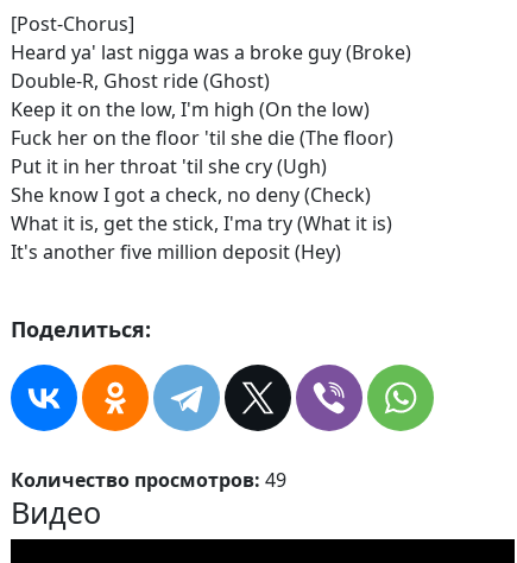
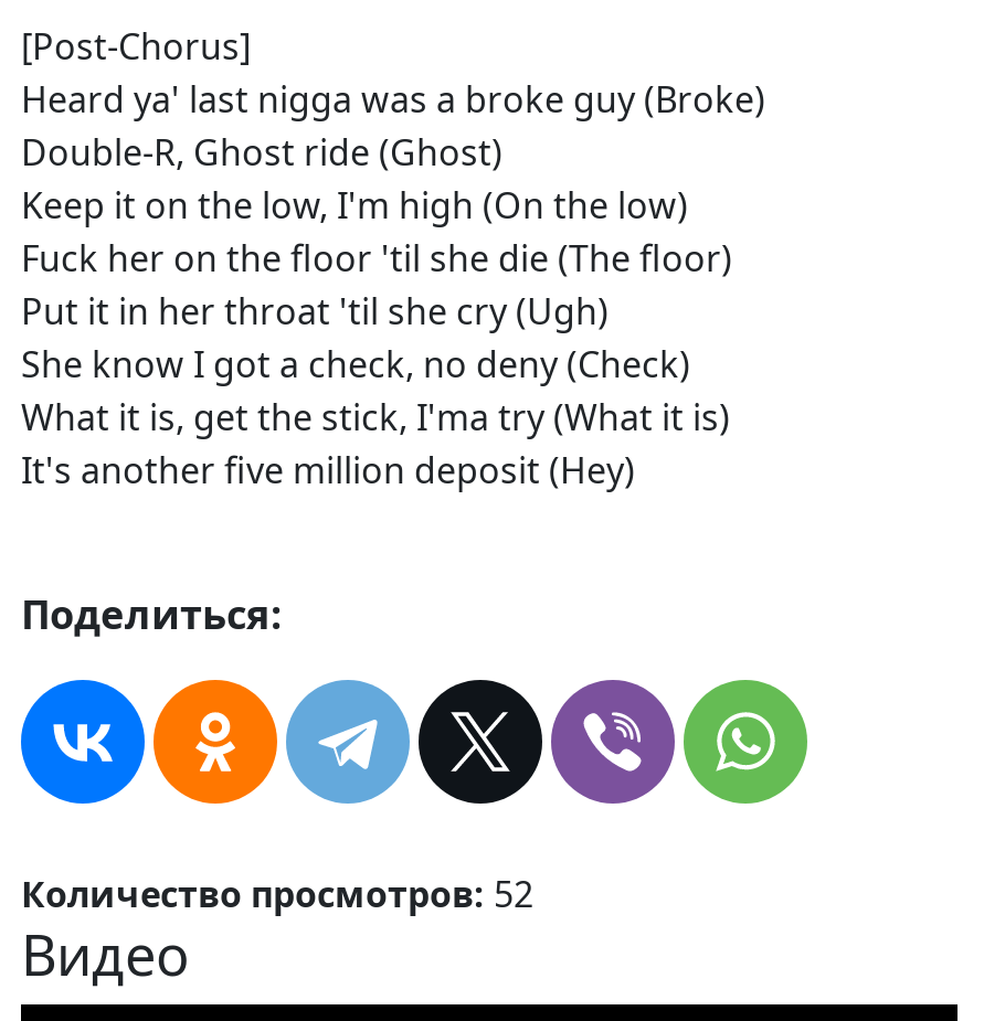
- Количество просмотров: 49
+ Количество просмотров: 52
